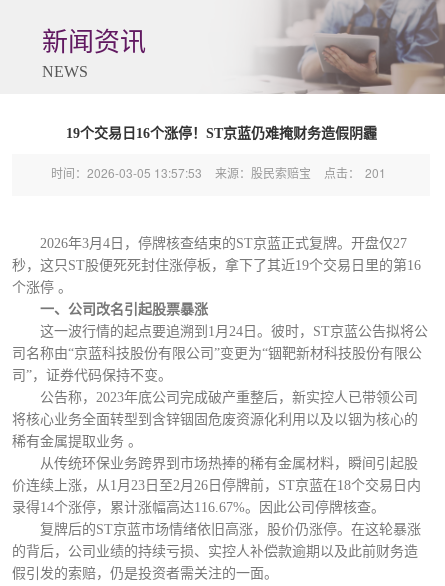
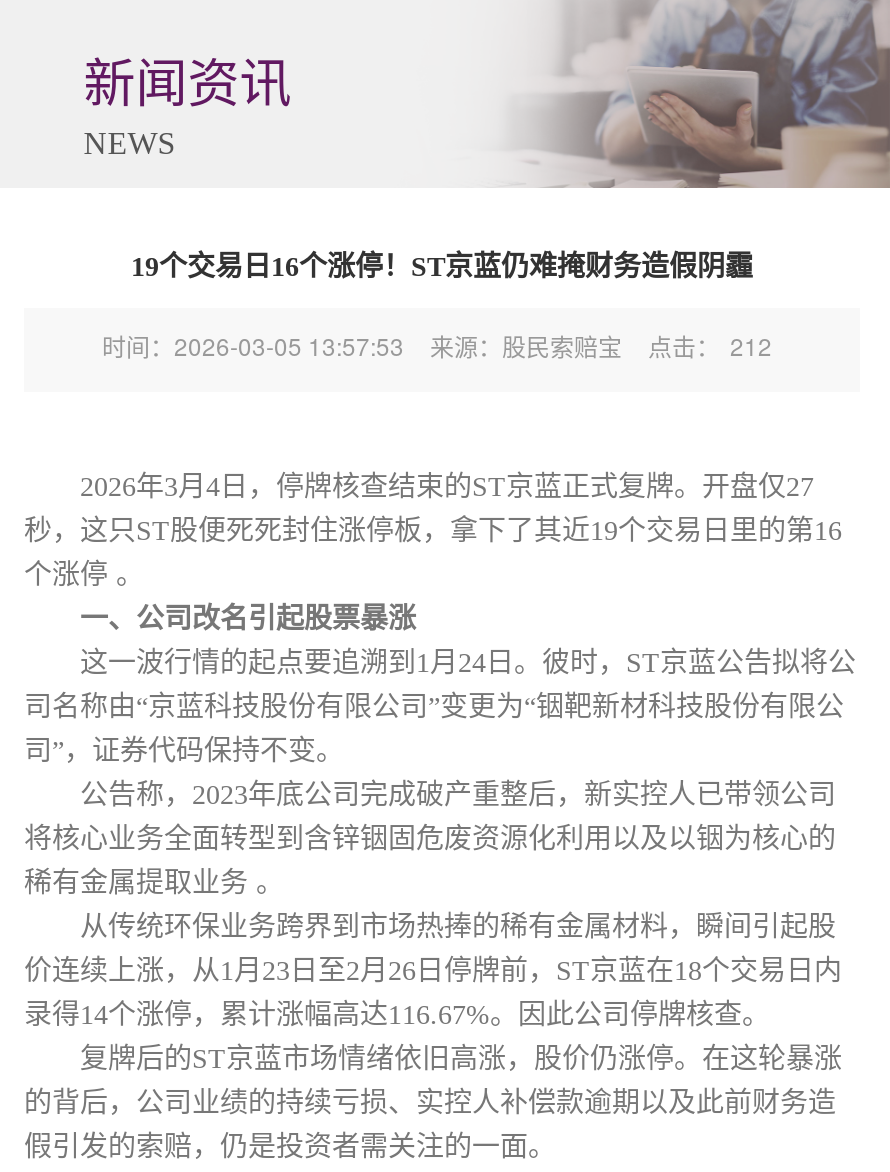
- 时间：2026-03-05 13:57:53 来源：股民索赔宝 点击： 201
+ 时间：2026-03-05 13:57:53 来源：股民索赔宝 点击： 212
